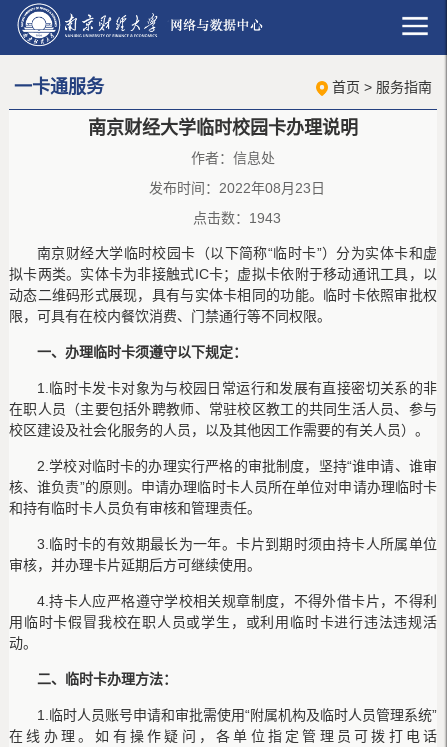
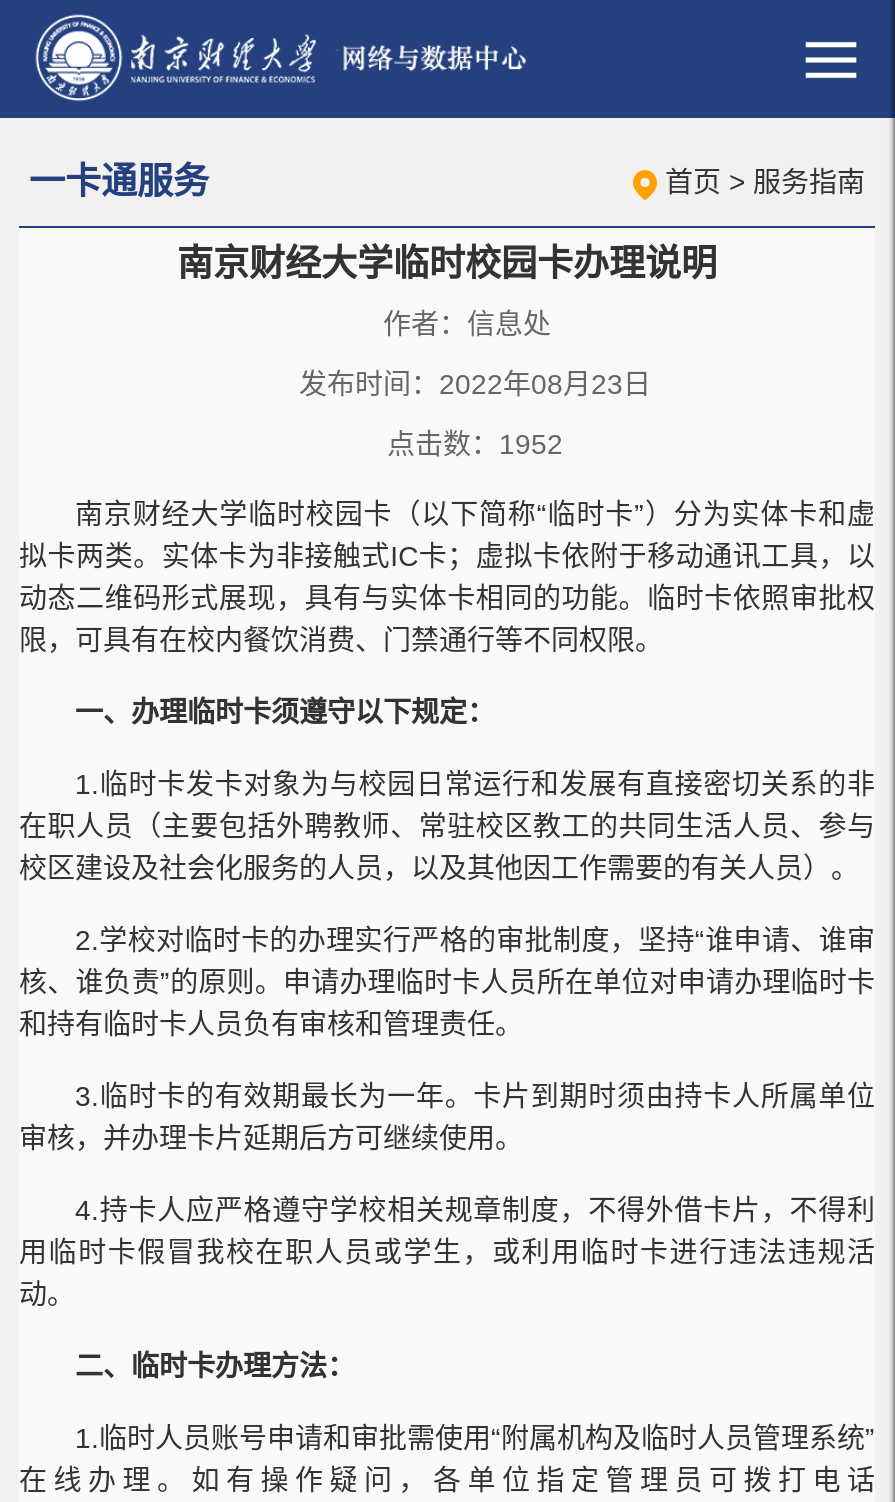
- 点击数：1943
+ 点击数：1952
